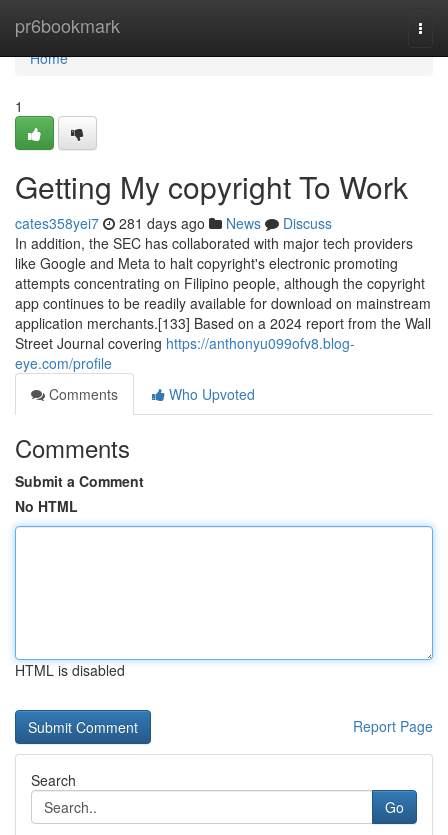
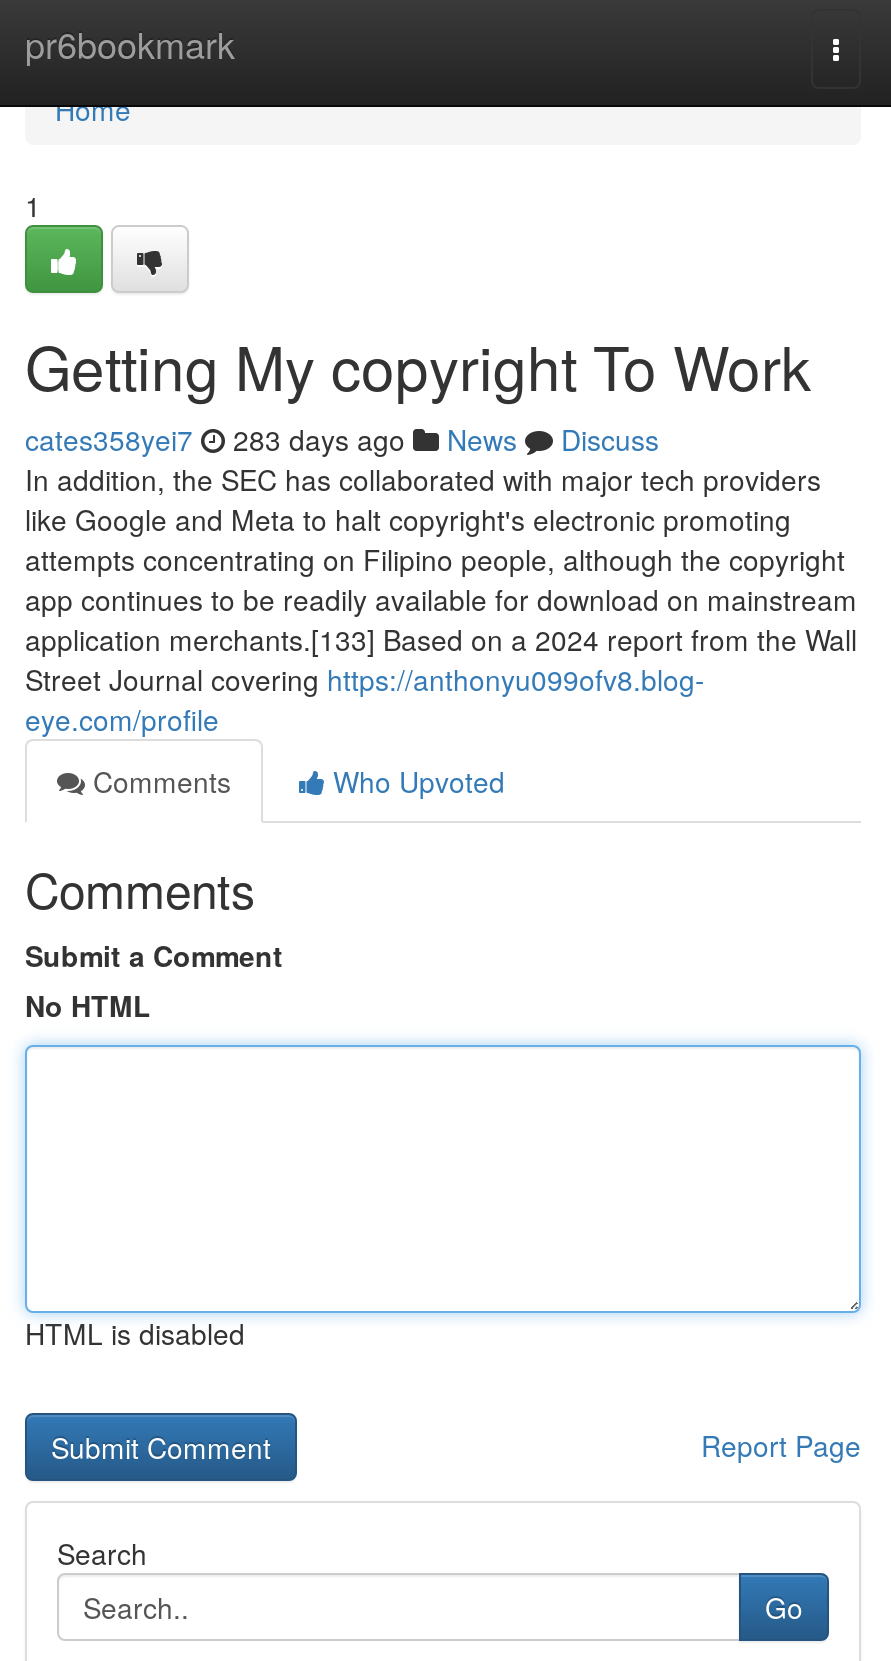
- cates358yei7 281 days ago News Discuss
+ cates358yei7 283 days ago News Discuss
